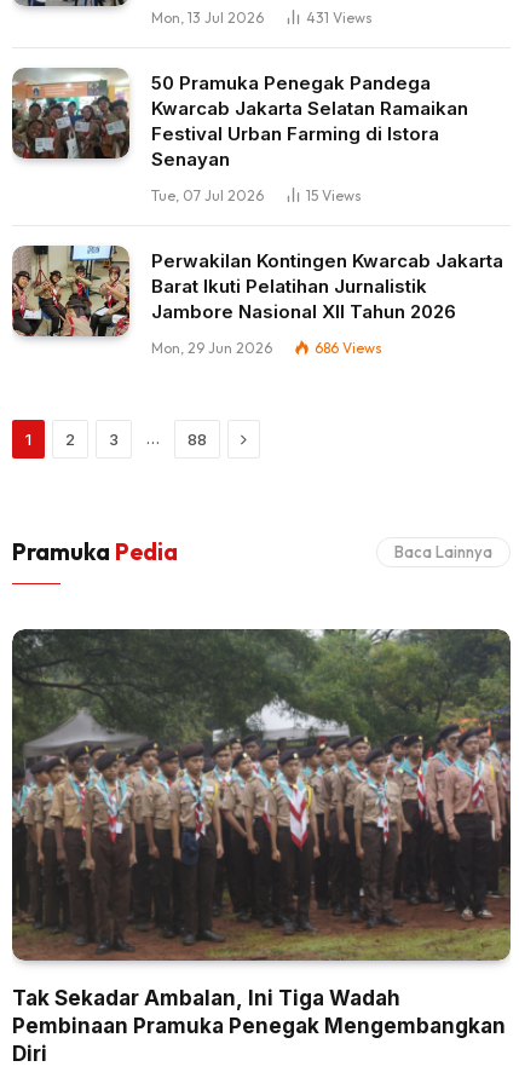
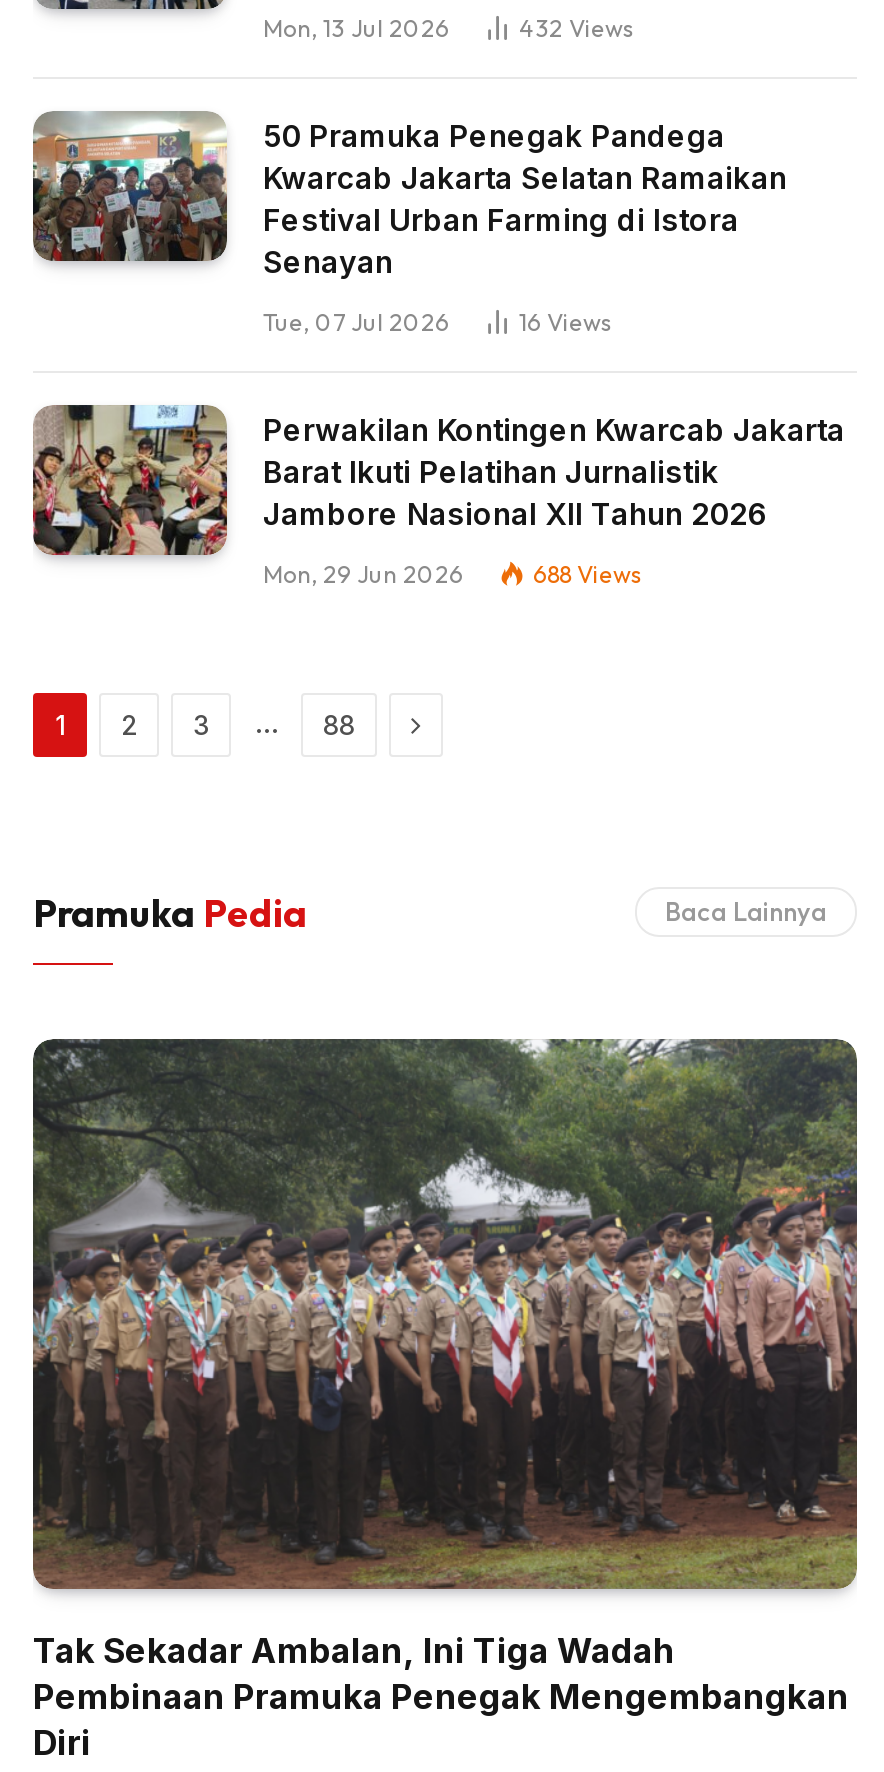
- 431 Views
+ 432 Views

- 15 Views
+ 16 Views

- 686 Views
+ 688 Views
